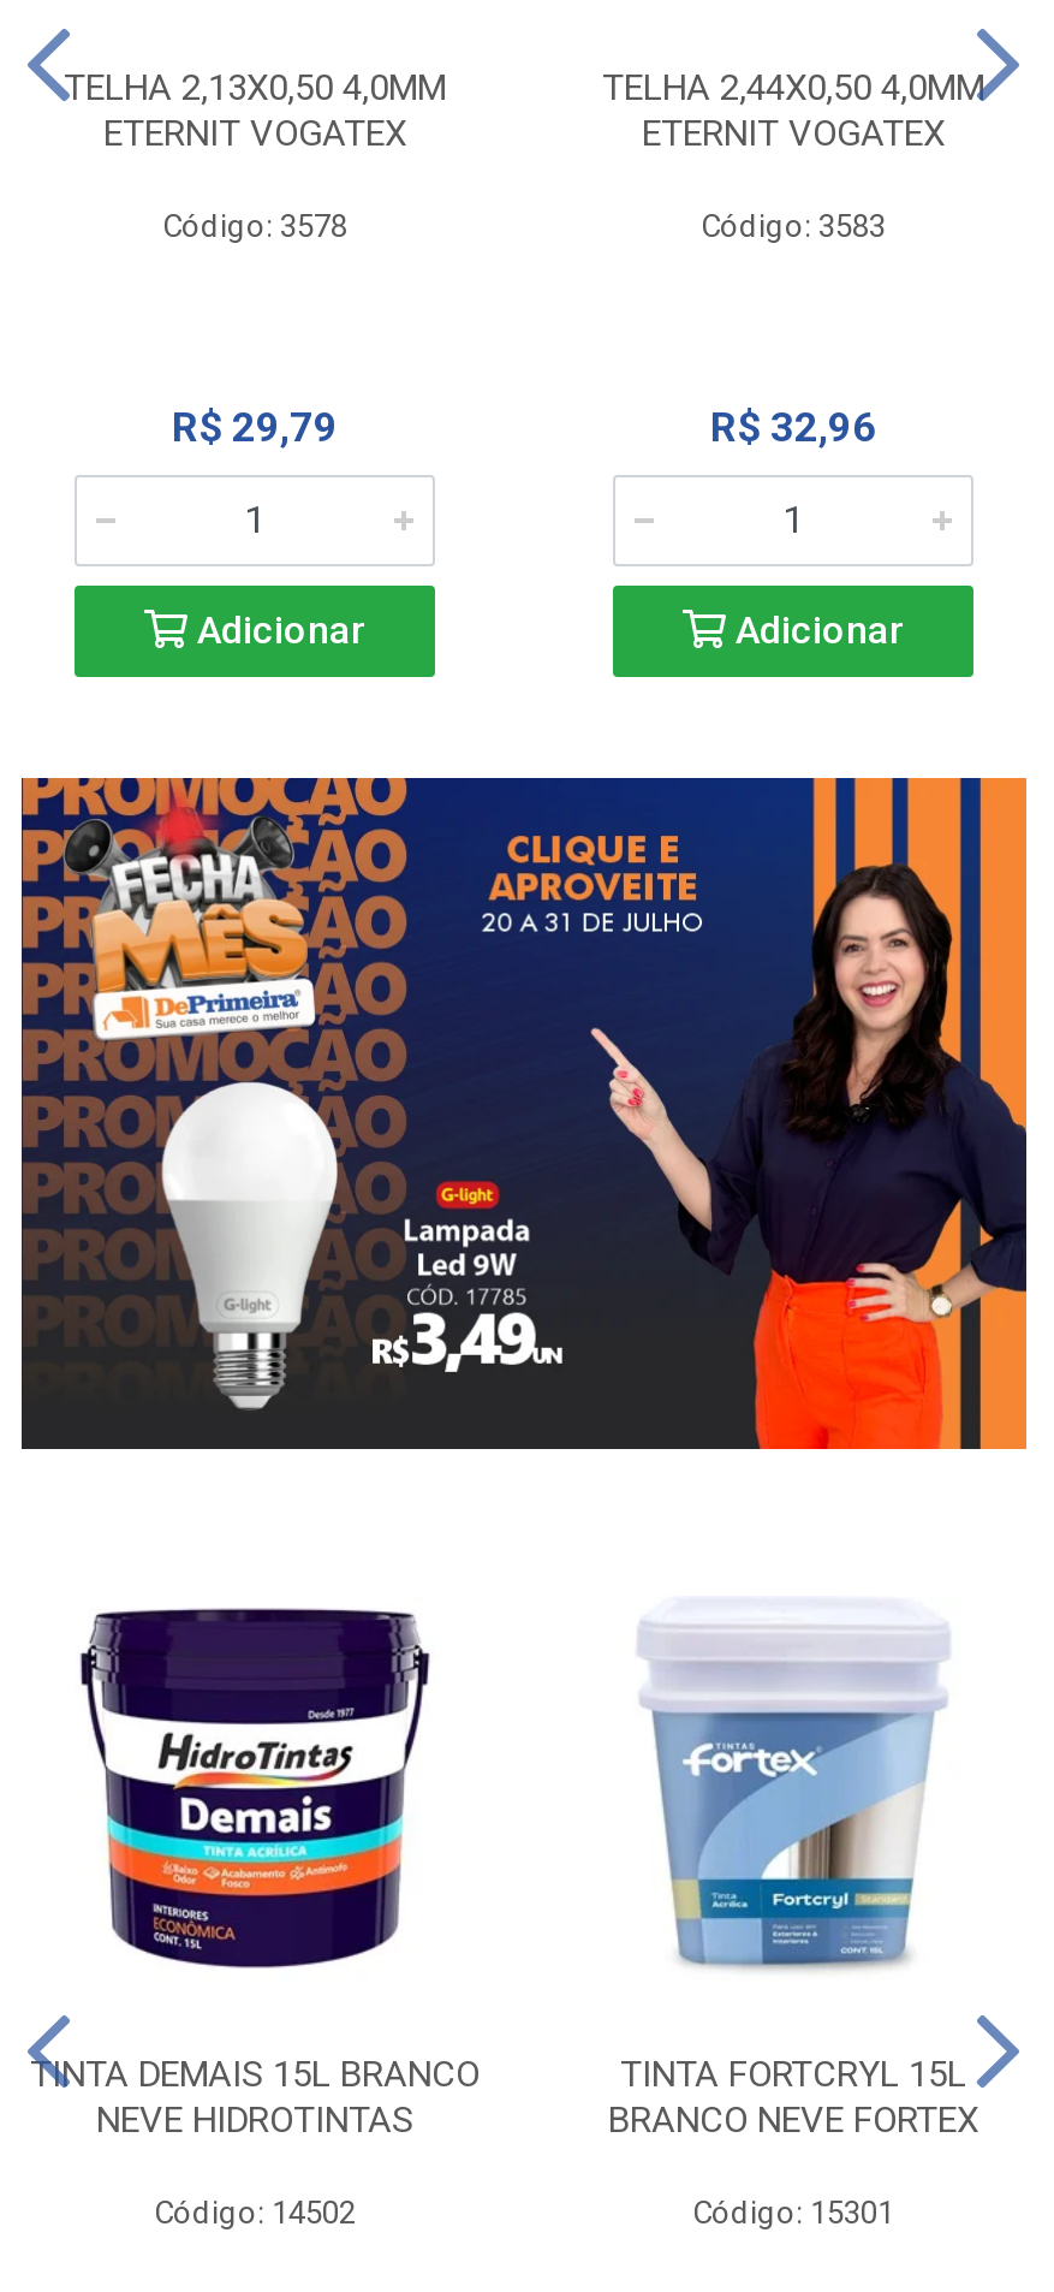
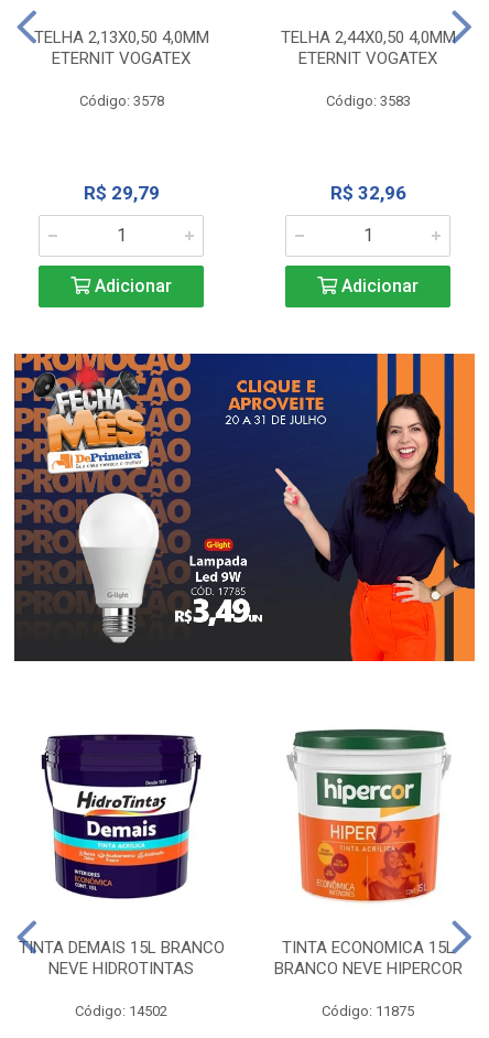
- [image]
- TINTA FORTCRYL 15L
+ [image]
+ TINTA ECONOMICA 15L

- BRANCO NEVE FORTEX
+ BRANCO NEVE HIPERCOR

- Código: 15301
+ Código: 11875
